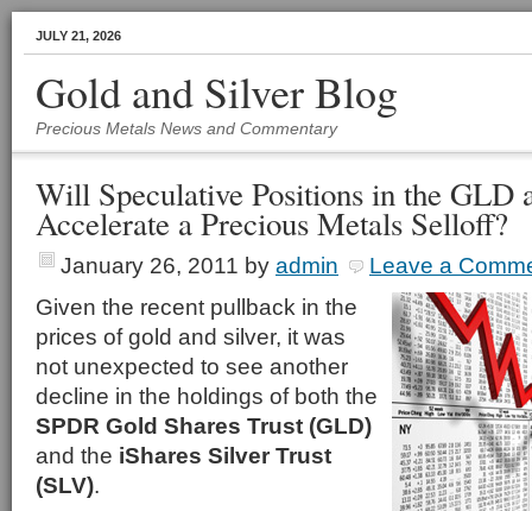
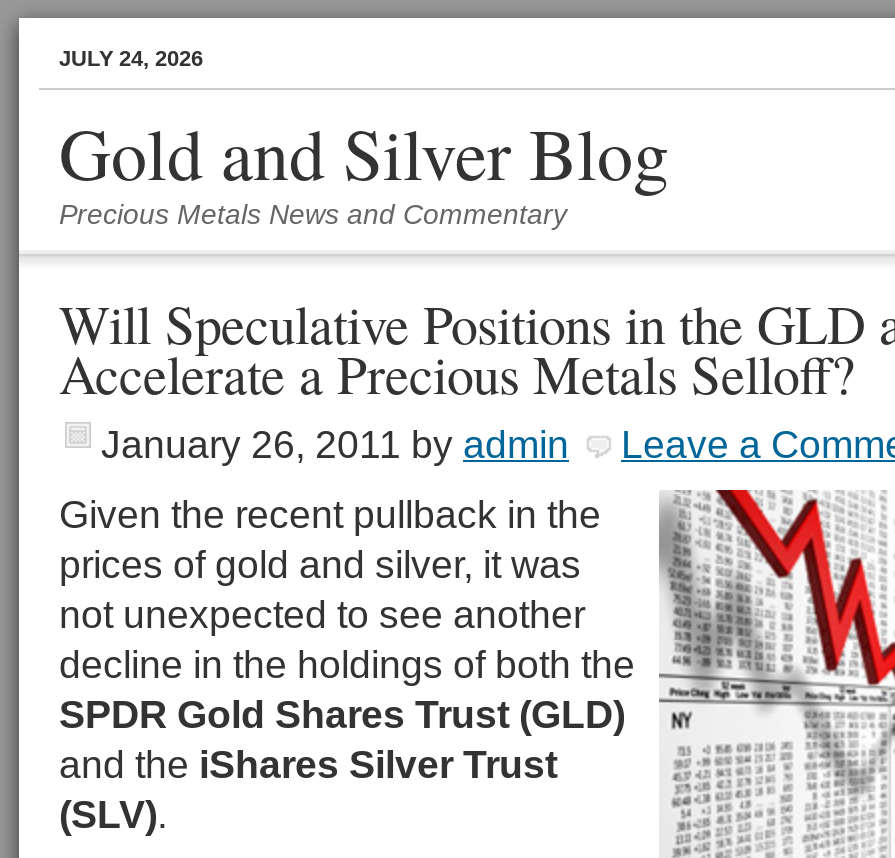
- JULY 21, 2026
+ JULY 24, 2026
